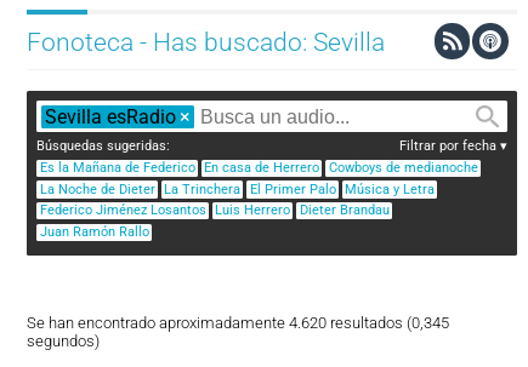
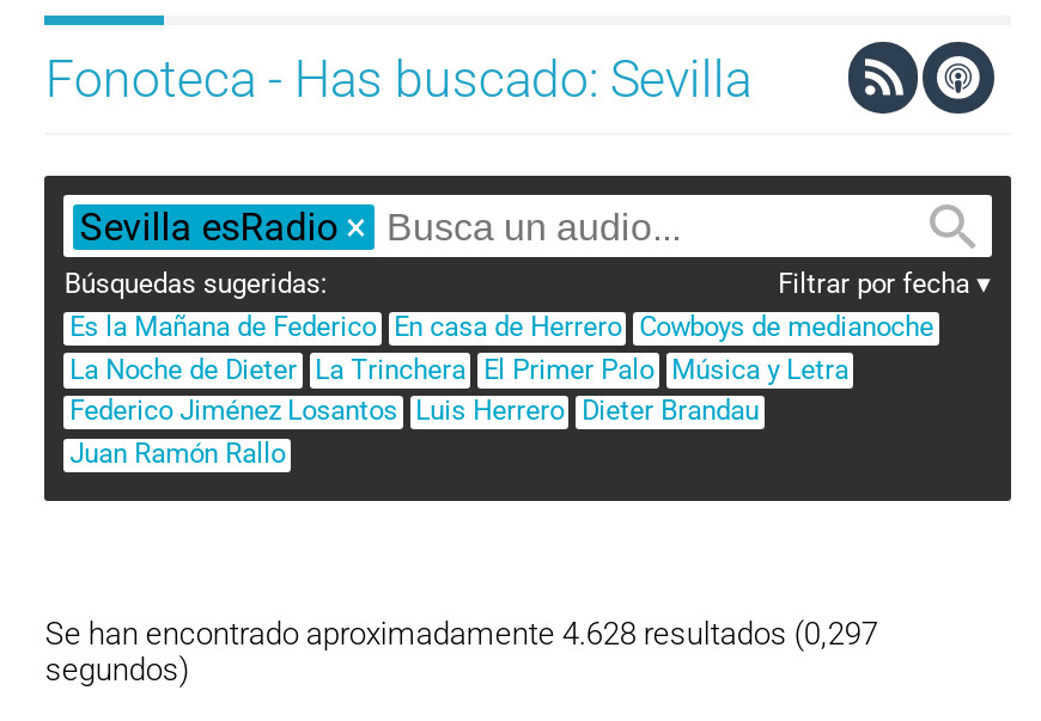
- Se han encontrado aproximadamente 4.620 resultados (0,345
+ Se han encontrado aproximadamente 4.628 resultados (0,297
